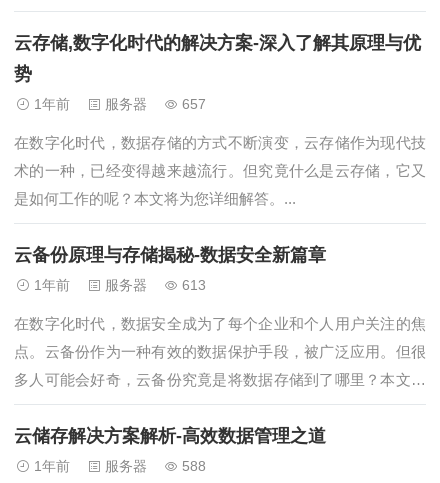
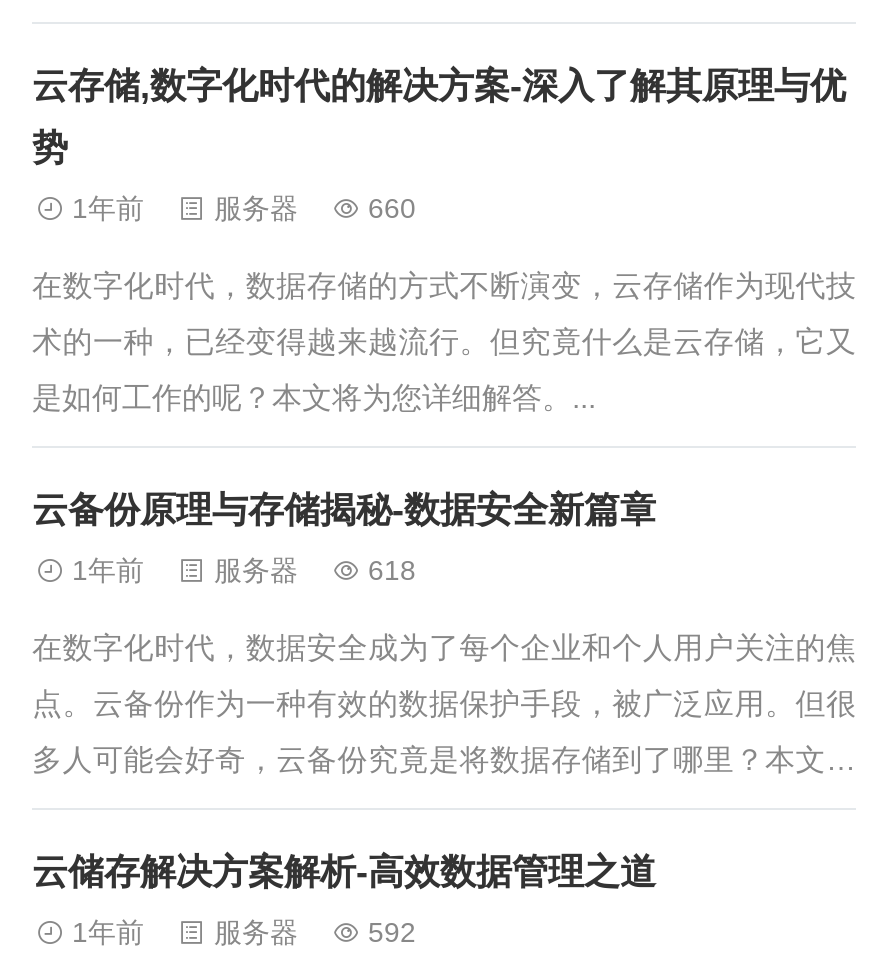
- 657
+ 660

- 613
+ 618

- 588
+ 592
